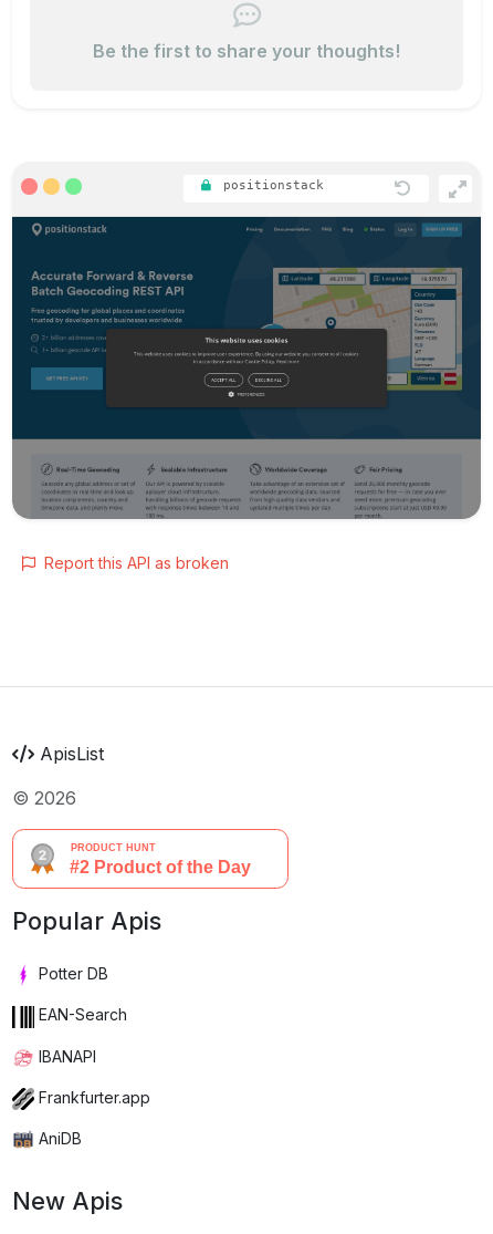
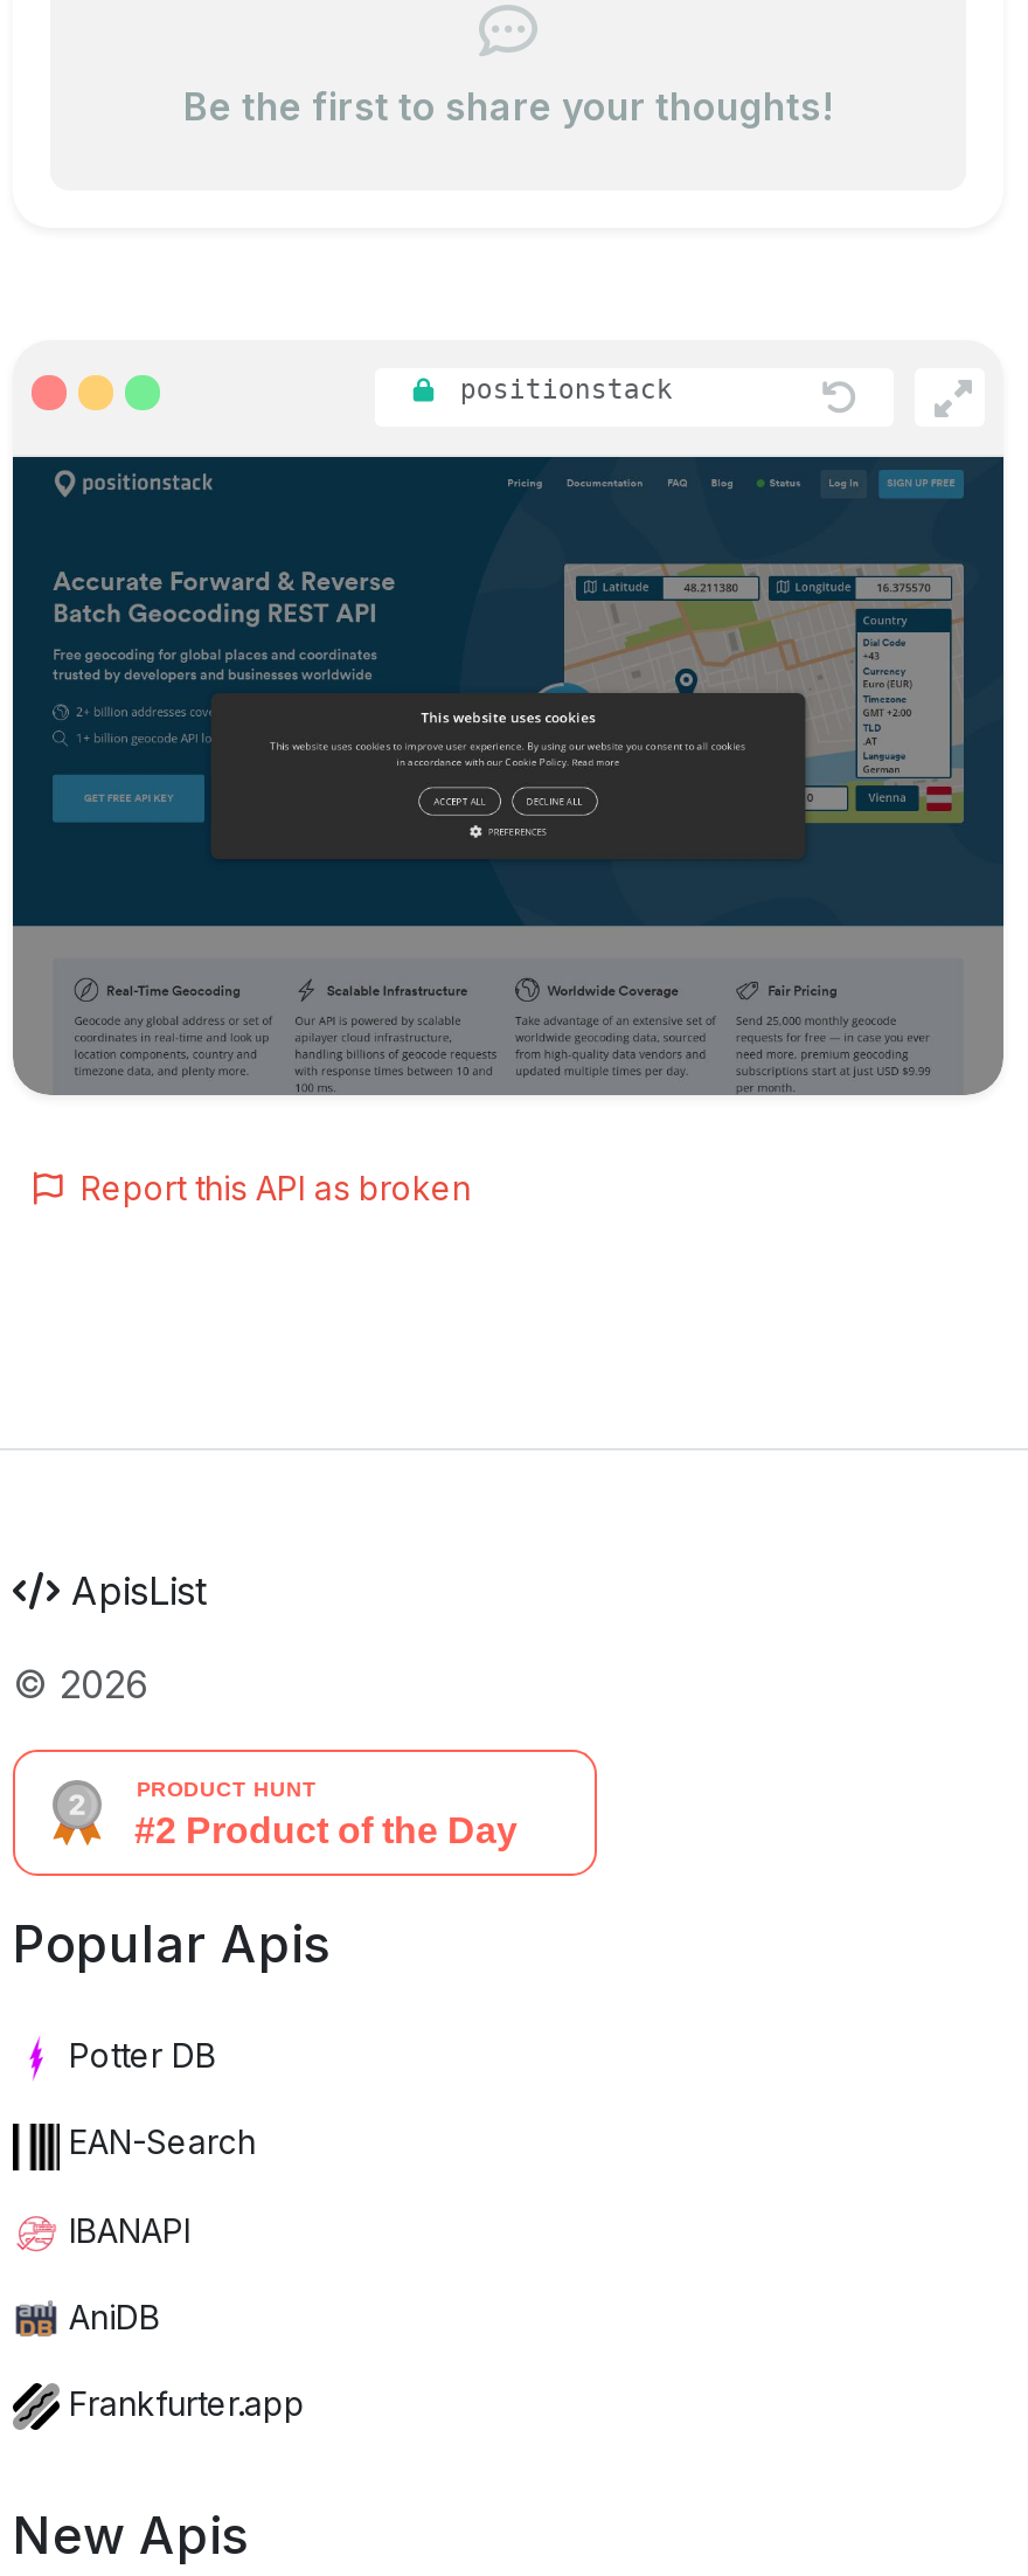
moved down: Frankfurter.app

moved up: AniDB
